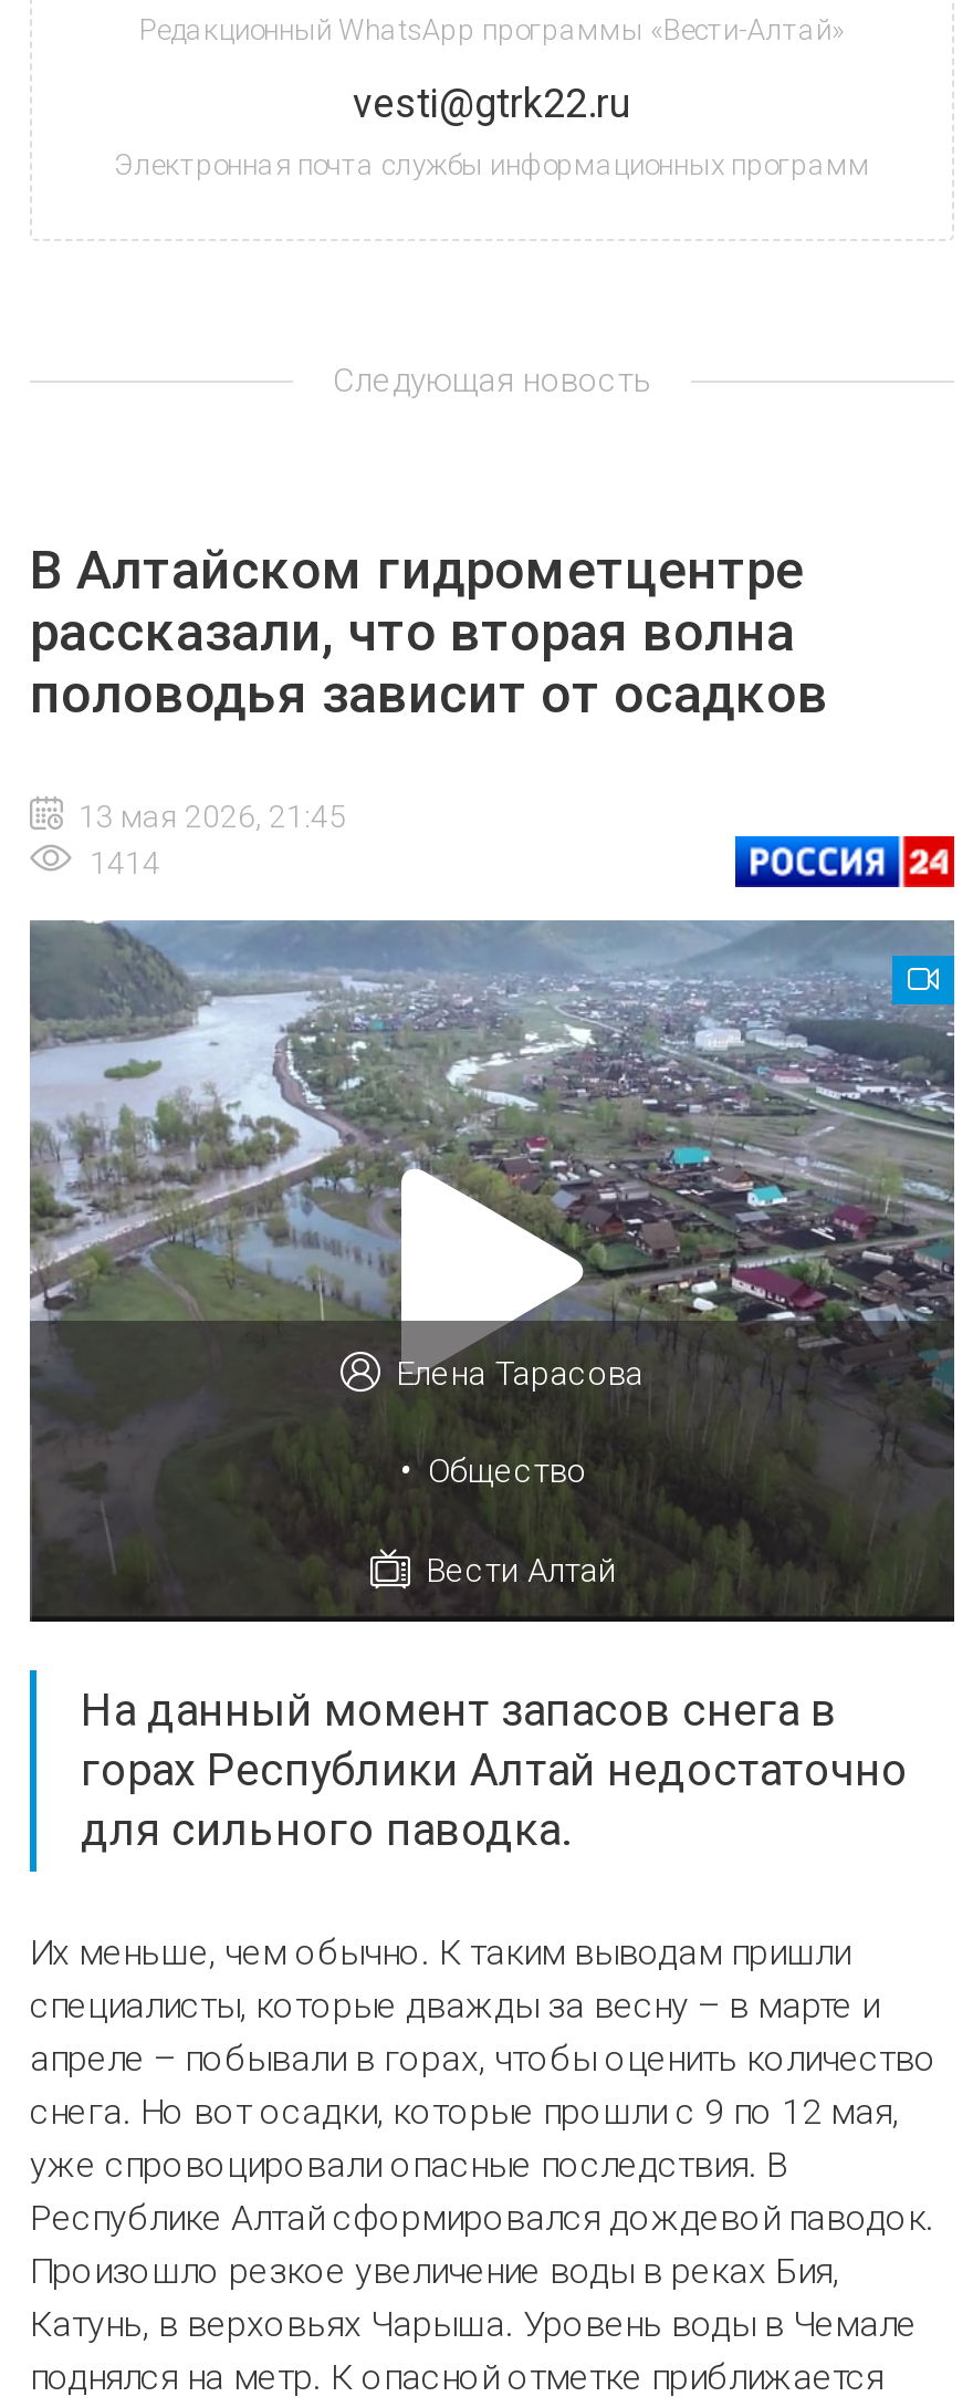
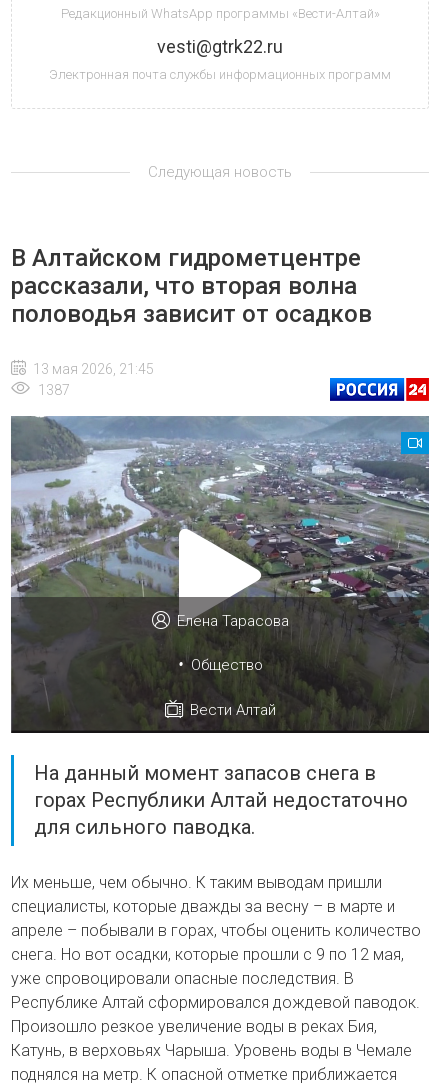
- 1414
+ 1387
